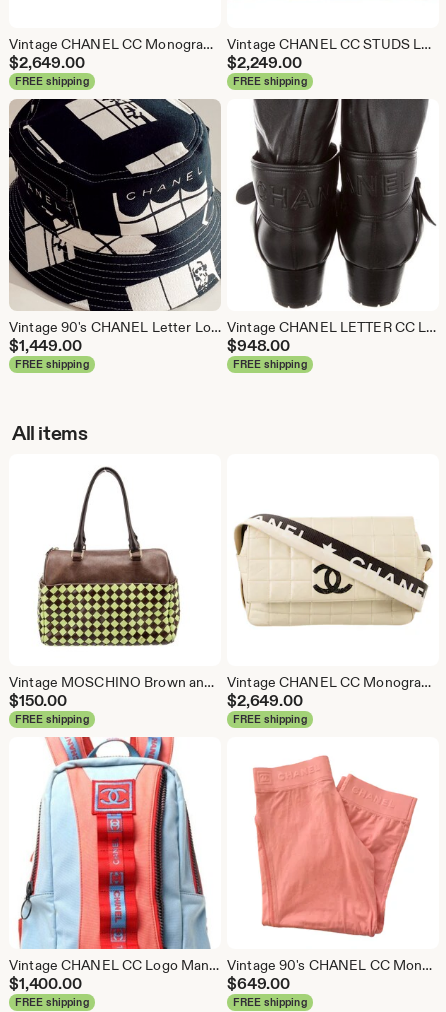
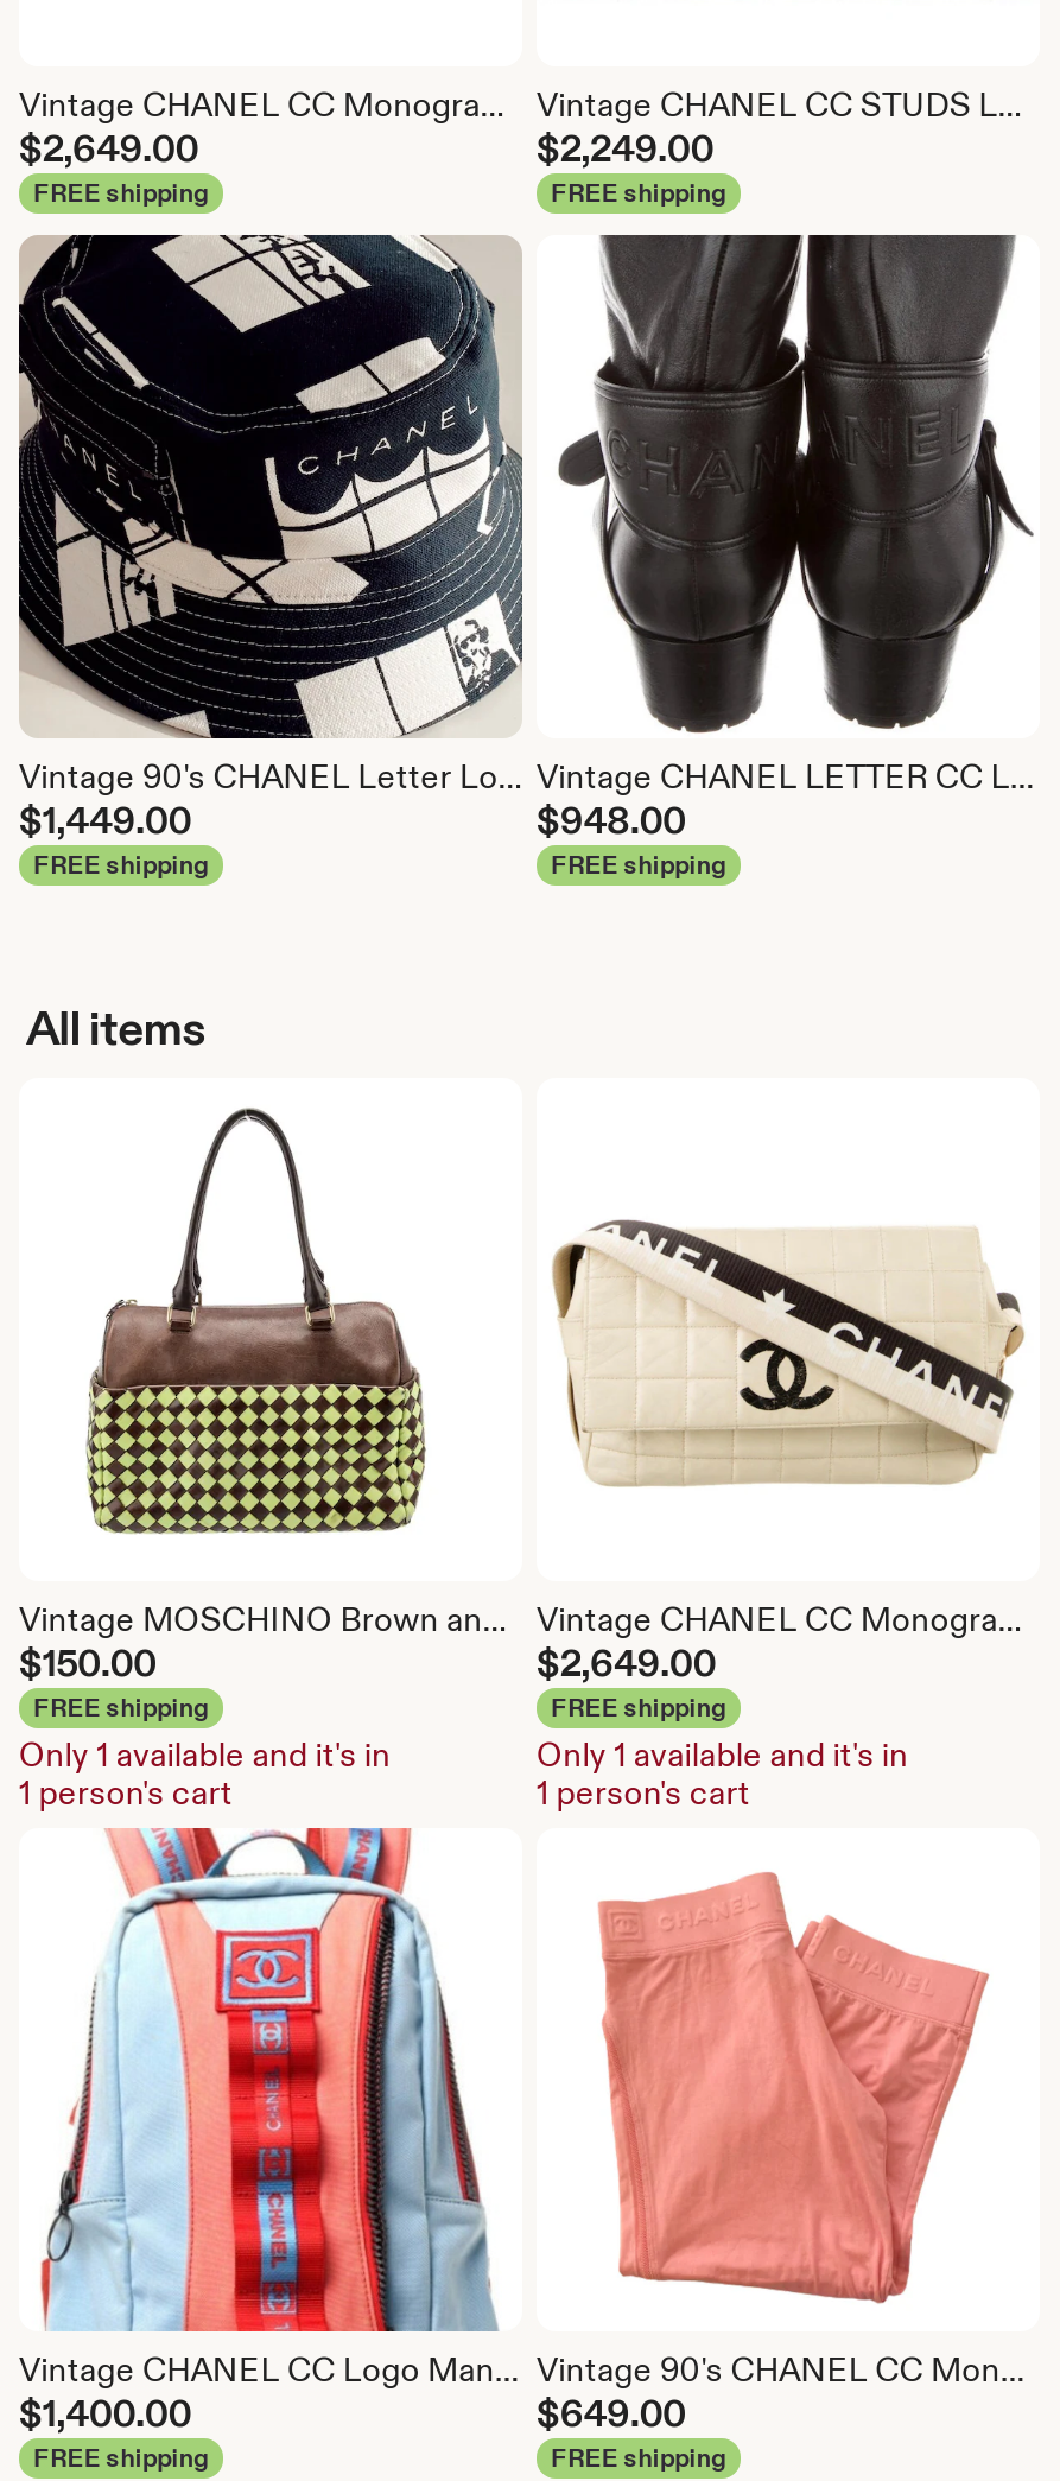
+ Only 1 available and it's in
+ 1 person's cart

+ Only 1 available and it's in
+ 1 person's cart
